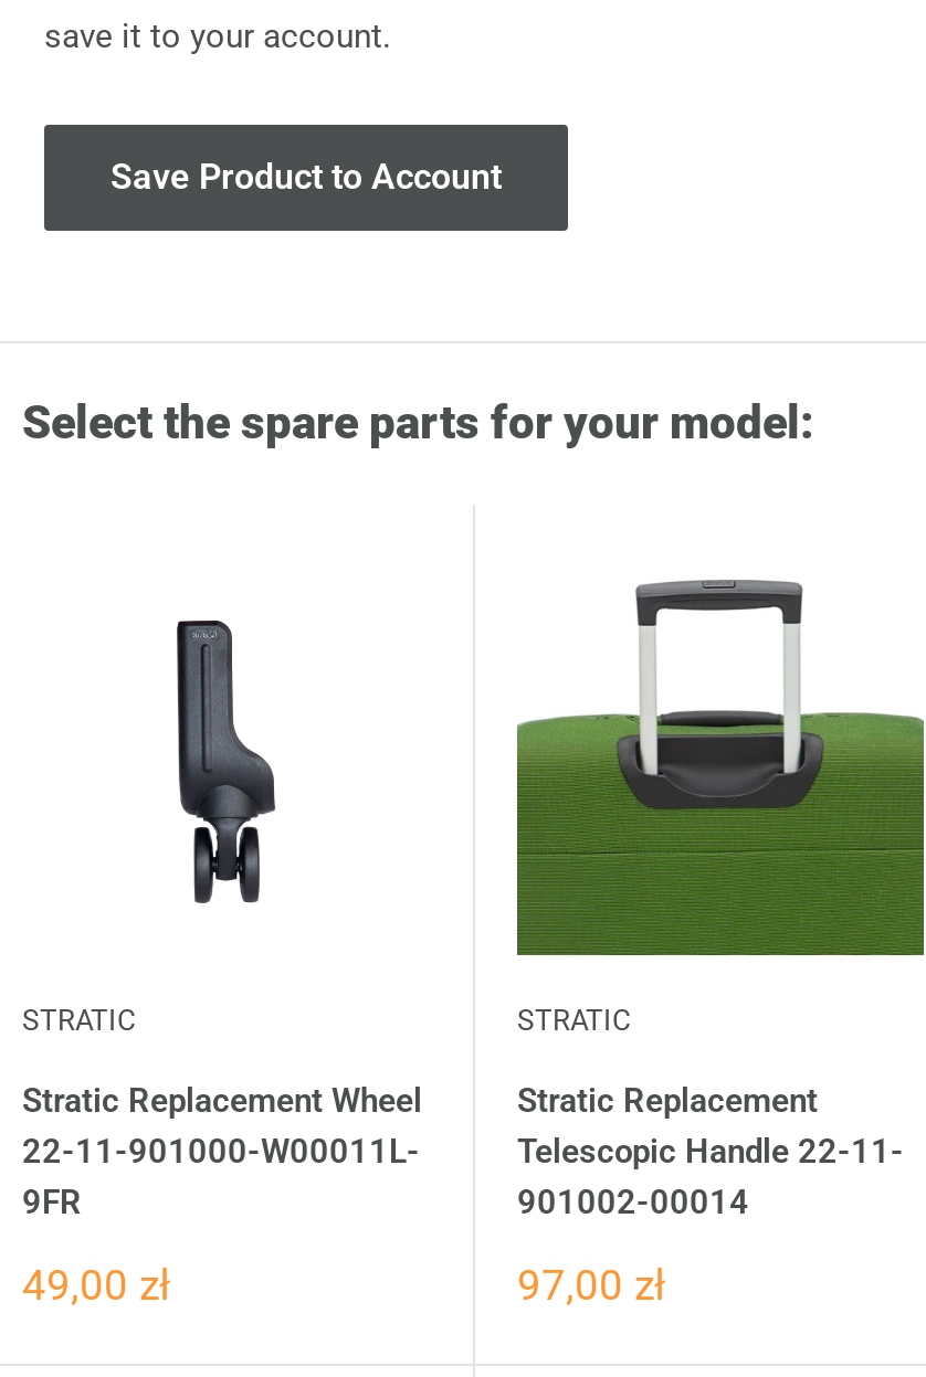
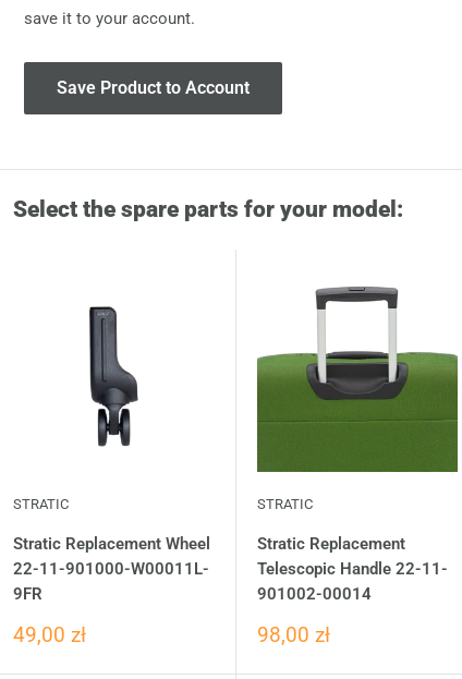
- 97,00 zł
+ 98,00 zł
